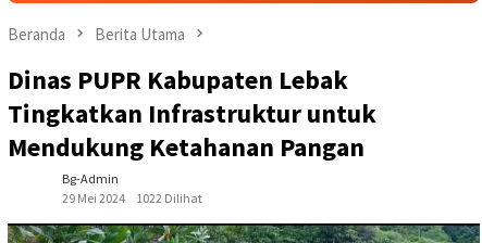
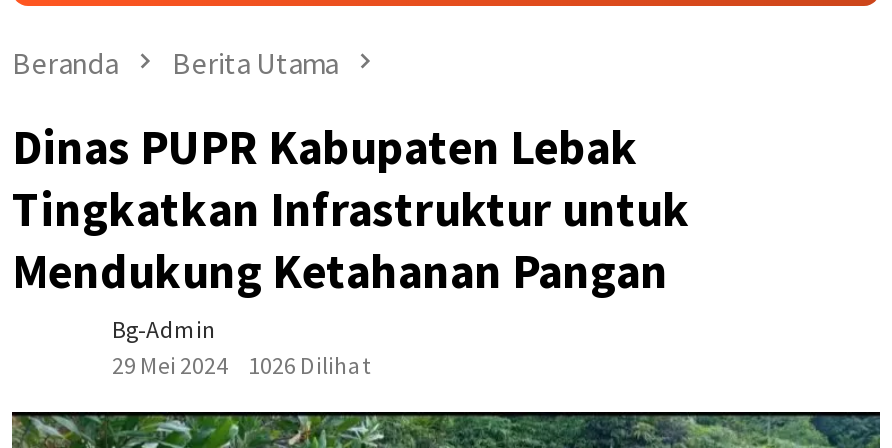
- 29 Mei 2024 1022 Dilihat
+ 29 Mei 2024 1026 Dilihat
